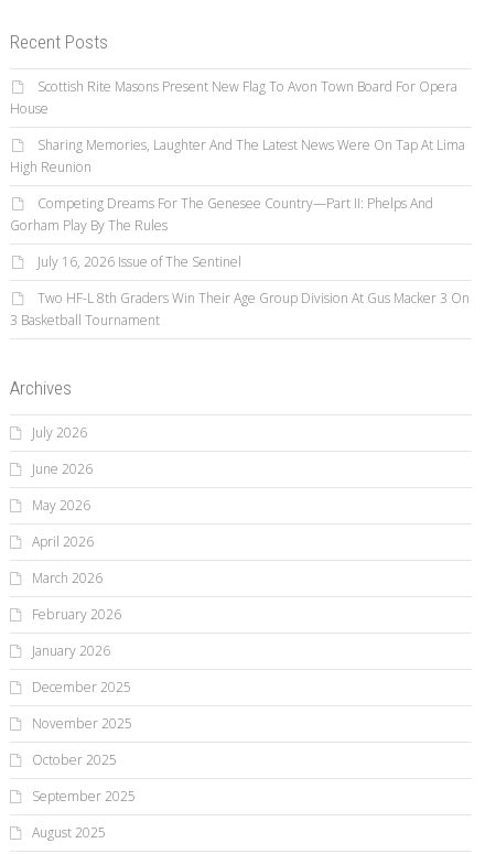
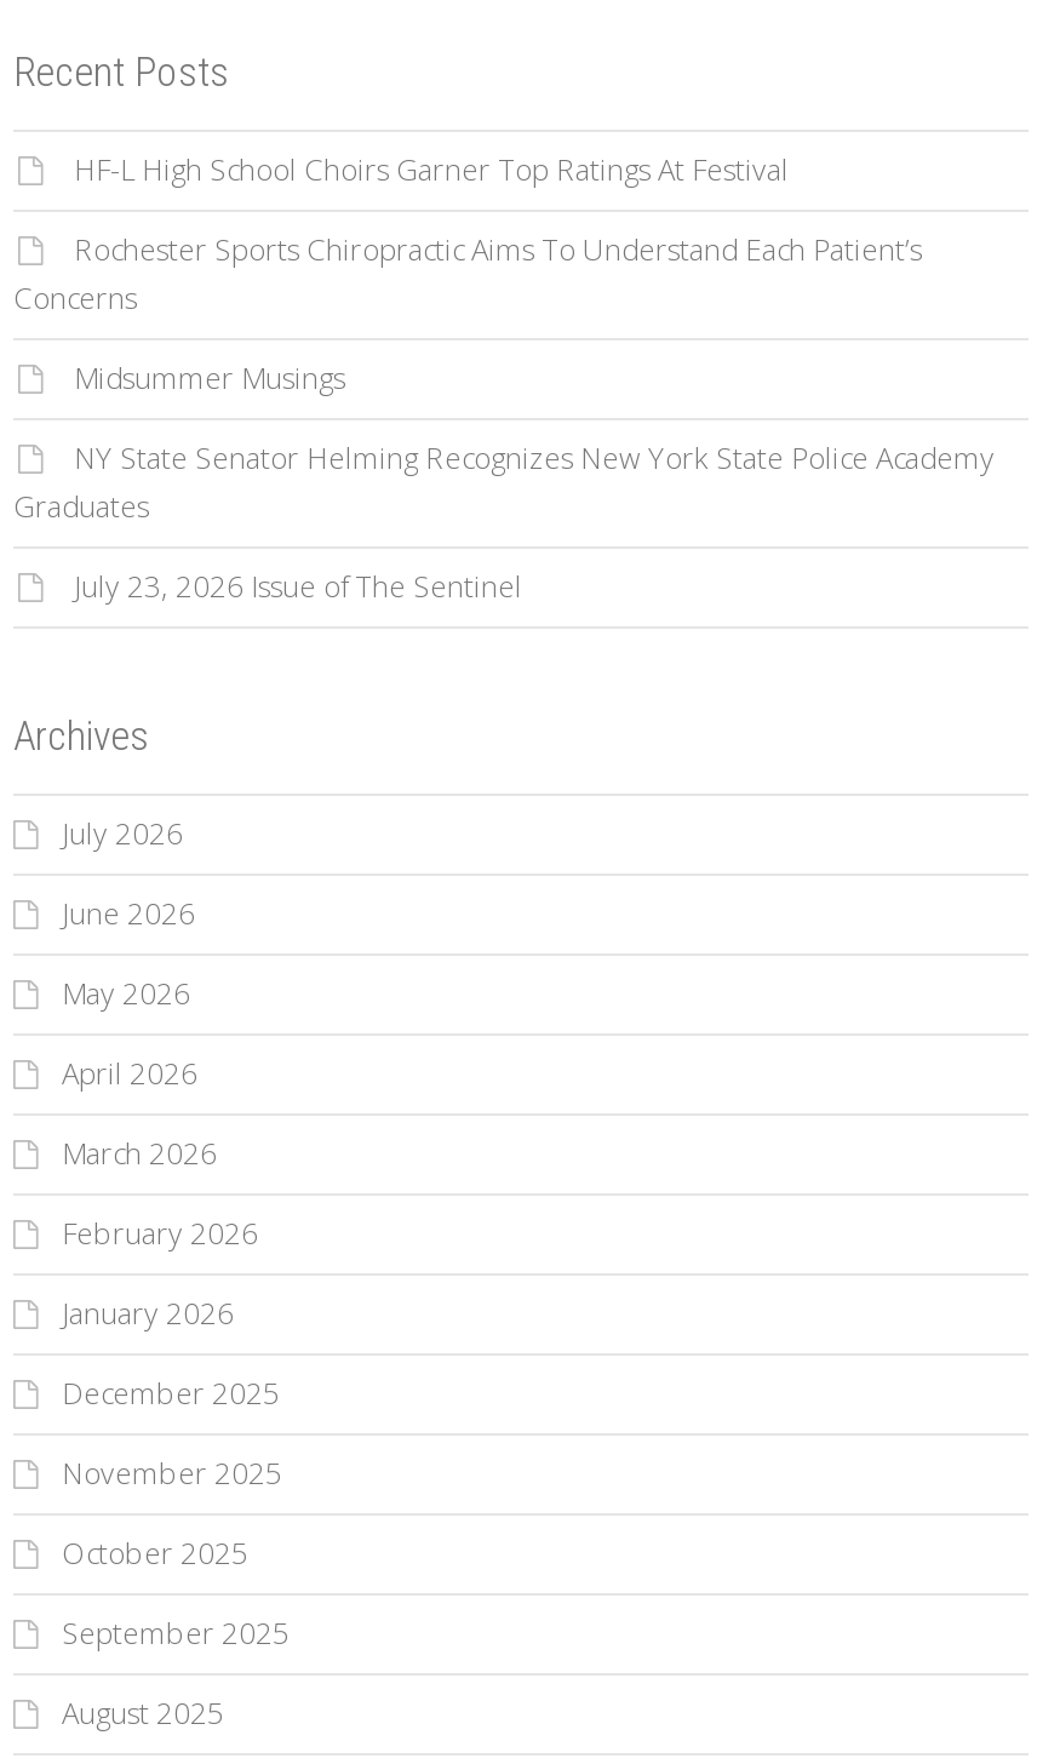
- Scottish Rite Masons Present New Flag To Avon Town Board For Opera
- House
+ HF-L High School Choirs Garner Top Ratings At Festival

- Sharing Memories, Laughter And The Latest News Were On Tap At Lima
- High Reunion
+ Rochester Sports Chiropractic Aims To Understand Each Patient’s
+ Concerns

- Competing Dreams For The Genesee Country—Part II: Phelps And
- Gorham Play By The Rules
+ Midsummer Musings

- July 16, 2026 Issue of The Sentinel
+ NY State Senator Helming Recognizes New York State Police Academy
+ Graduates

- Two HF-L 8th Graders Win Their Age Group Division At Gus Macker 3 On
- 3 Basketball Tournament
+ July 23, 2026 Issue of The Sentinel
